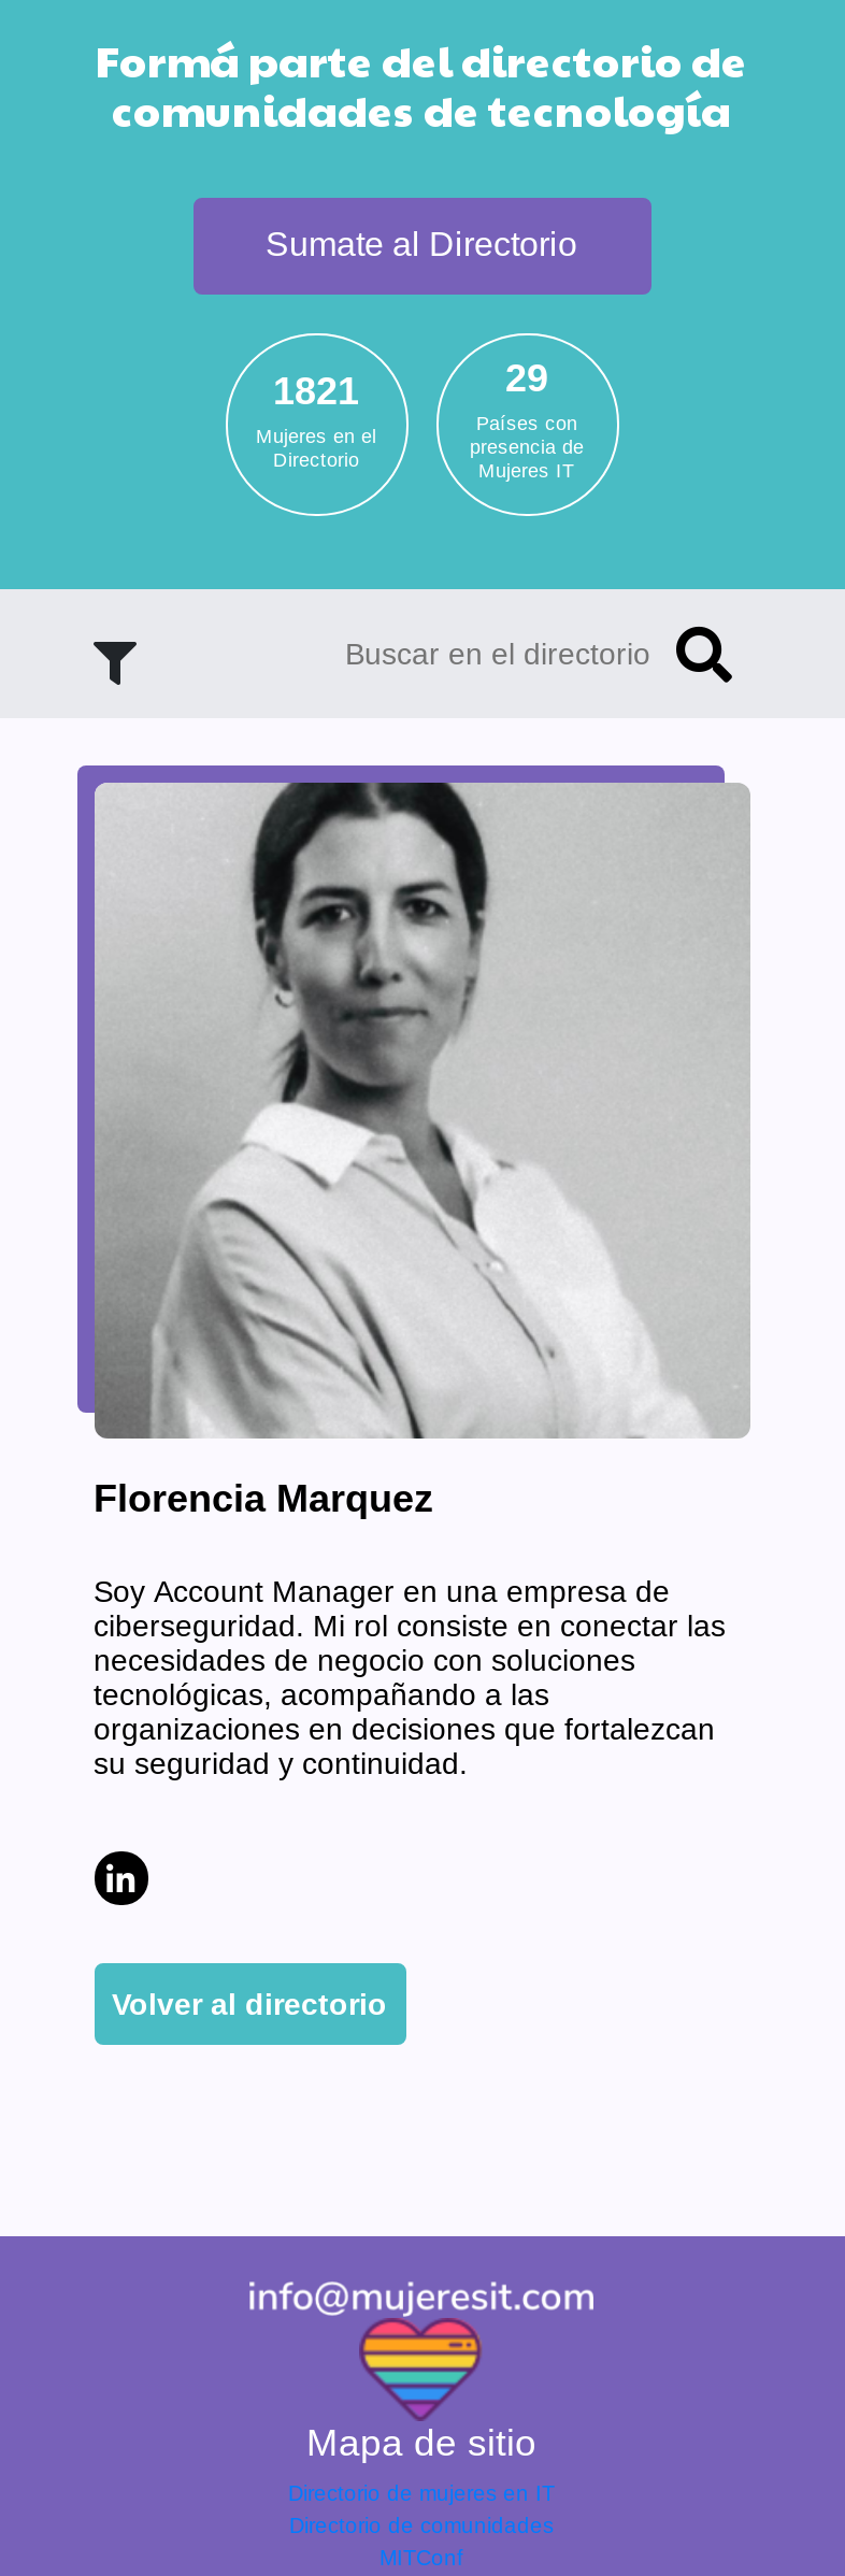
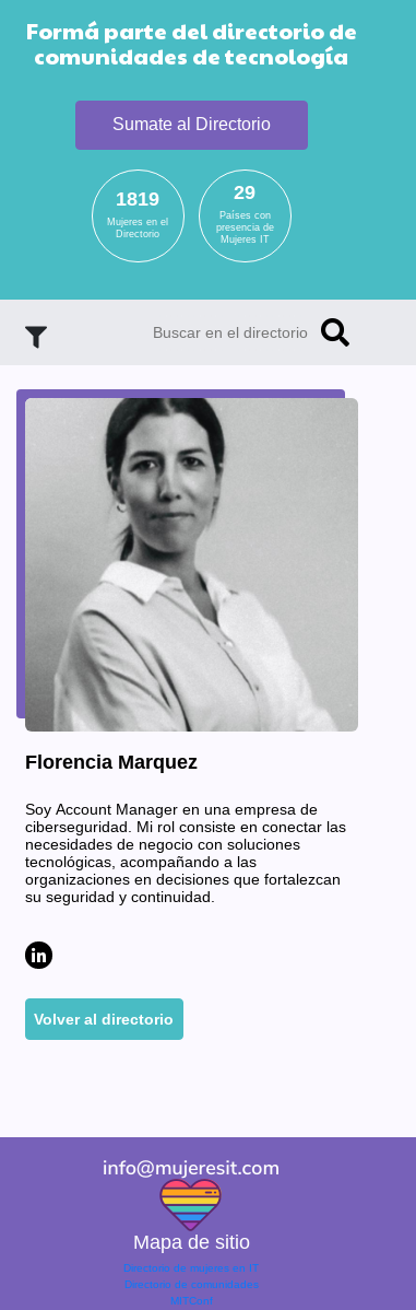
- 1821
+ 1819
